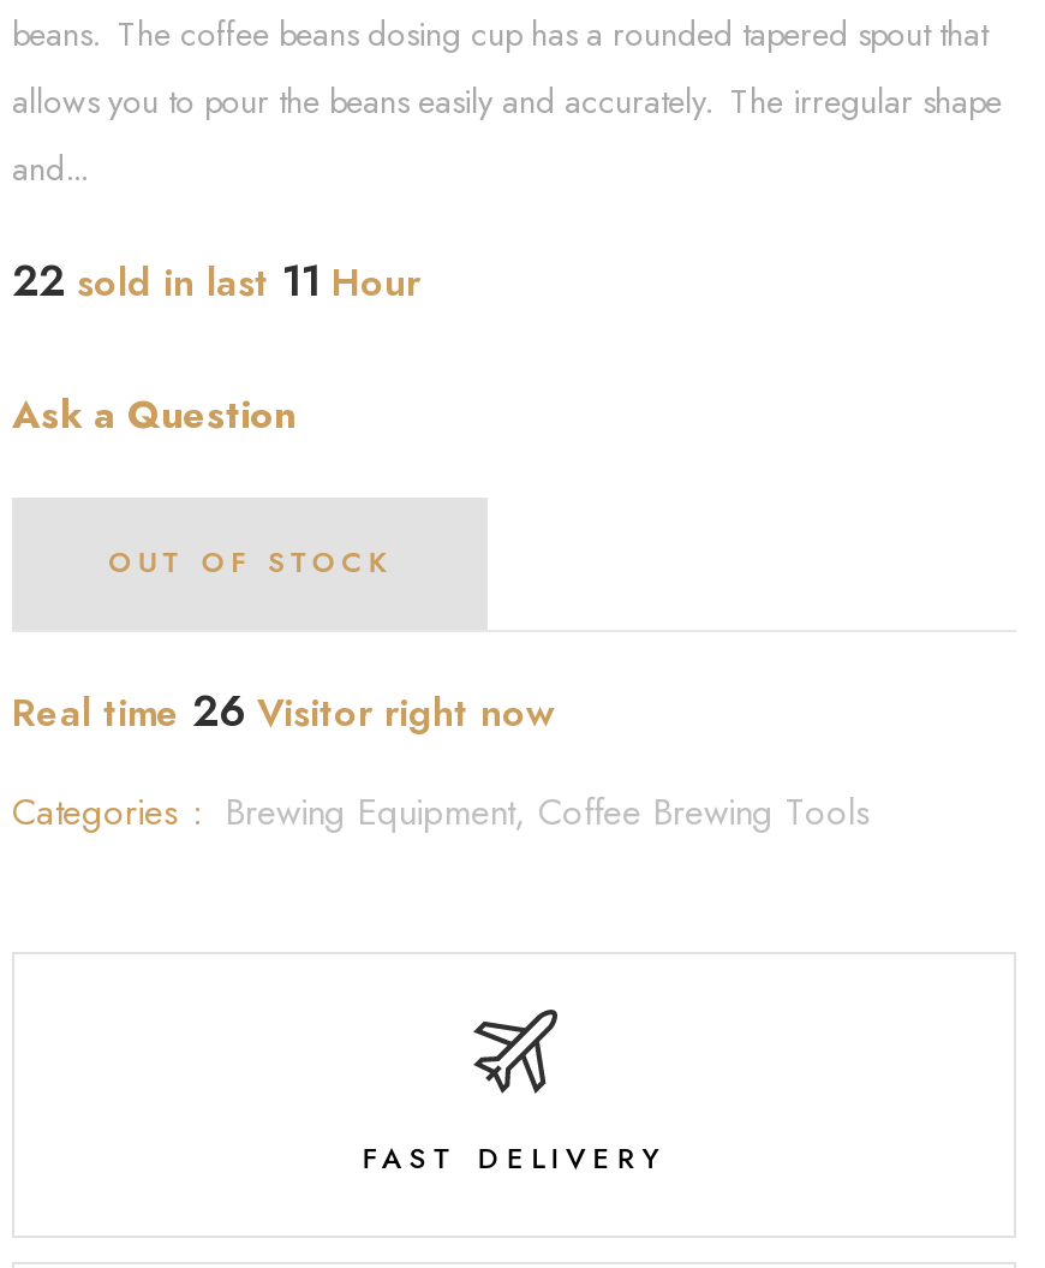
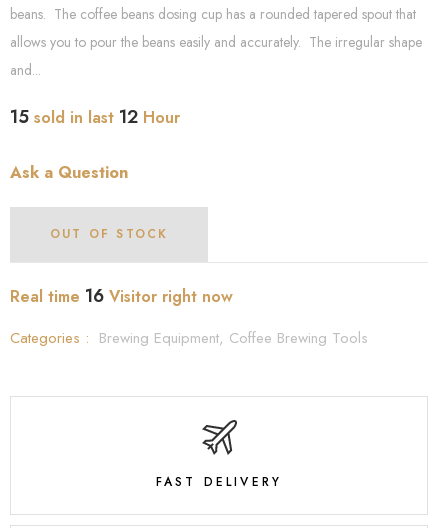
- 22 sold in last 11 Hour
+ 15 sold in last 12 Hour

- Real time 26 Visitor right now
+ Real time 16 Visitor right now
